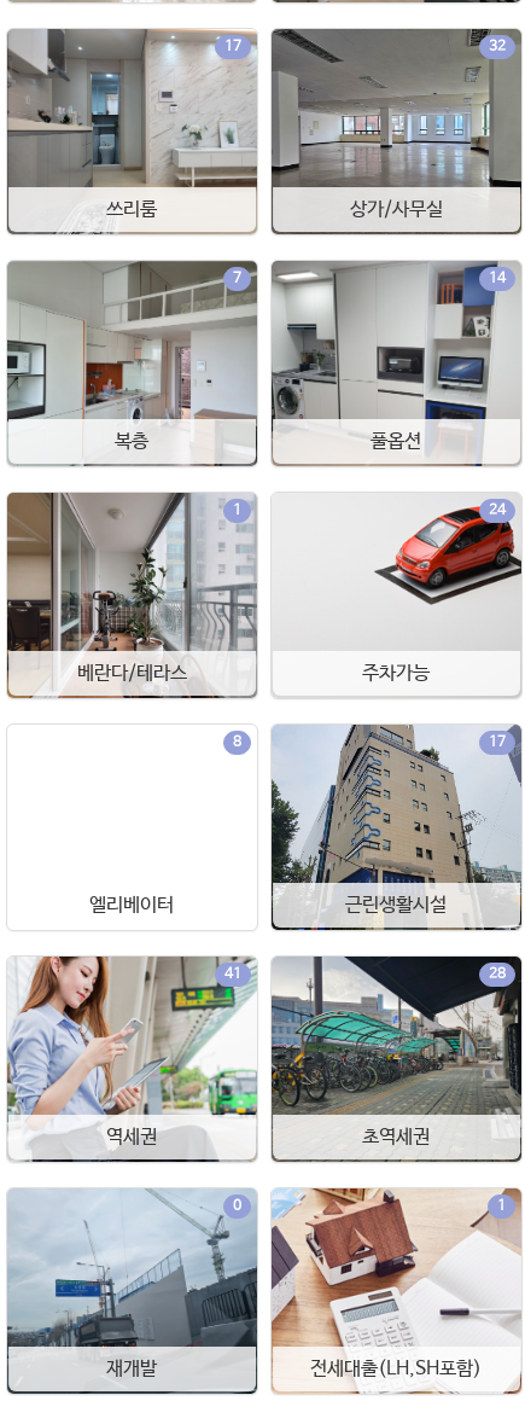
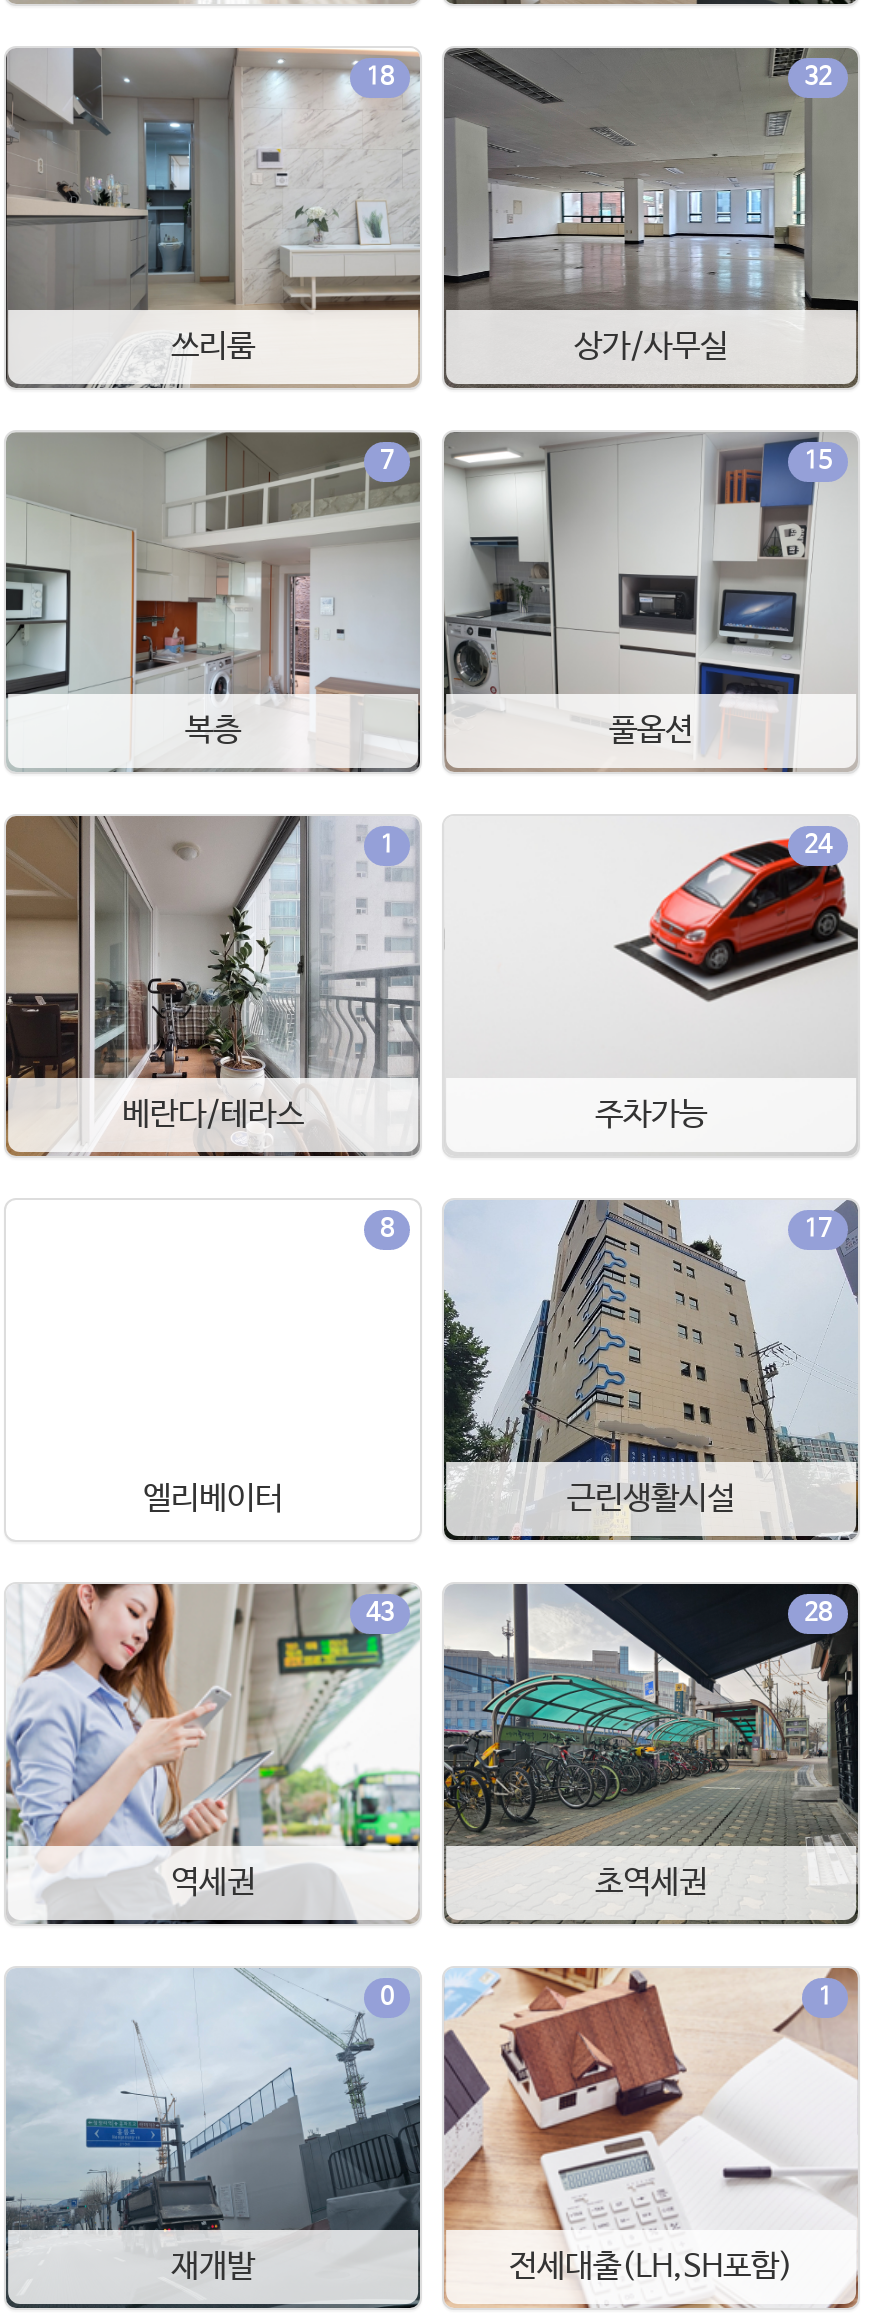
- 17
+ 18

- 14
+ 15

- 41
+ 43
